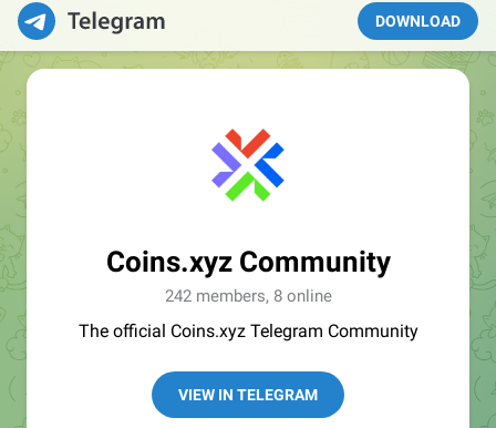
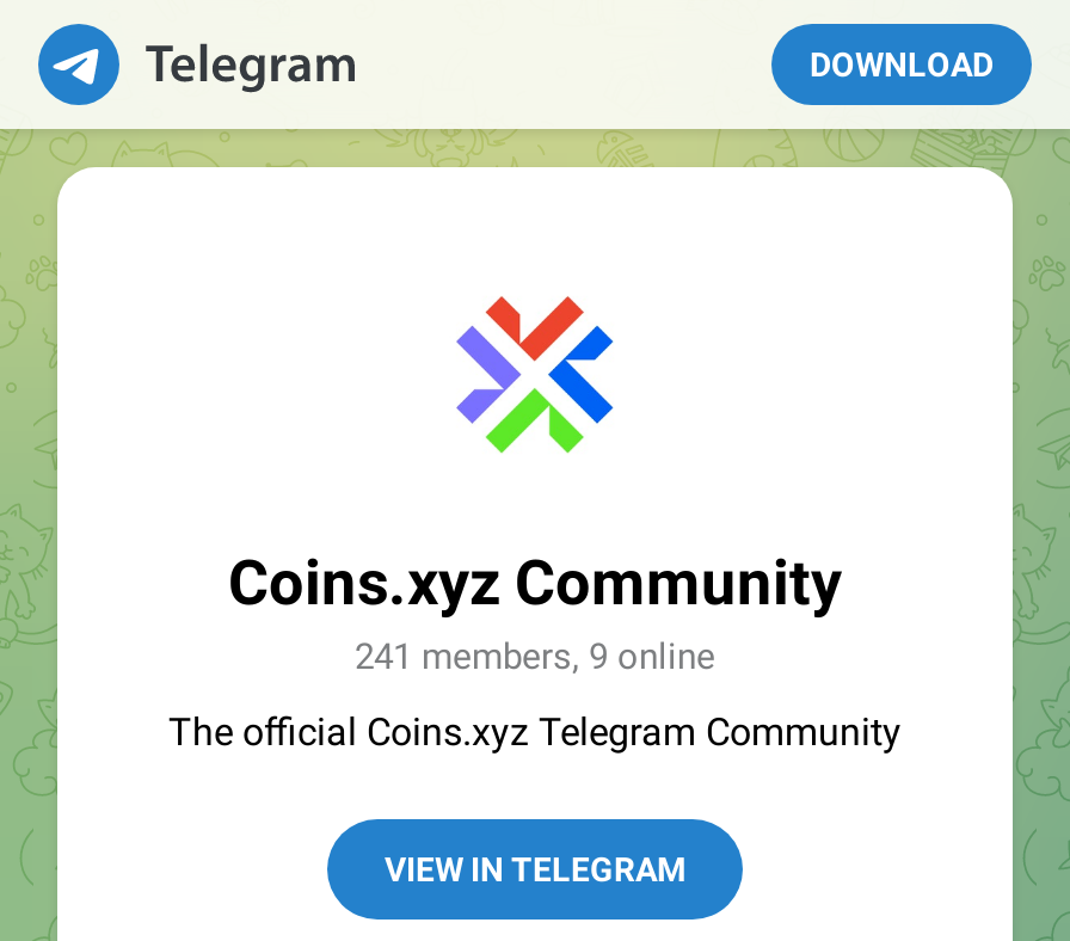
- 242 members, 8 online
+ 241 members, 9 online
